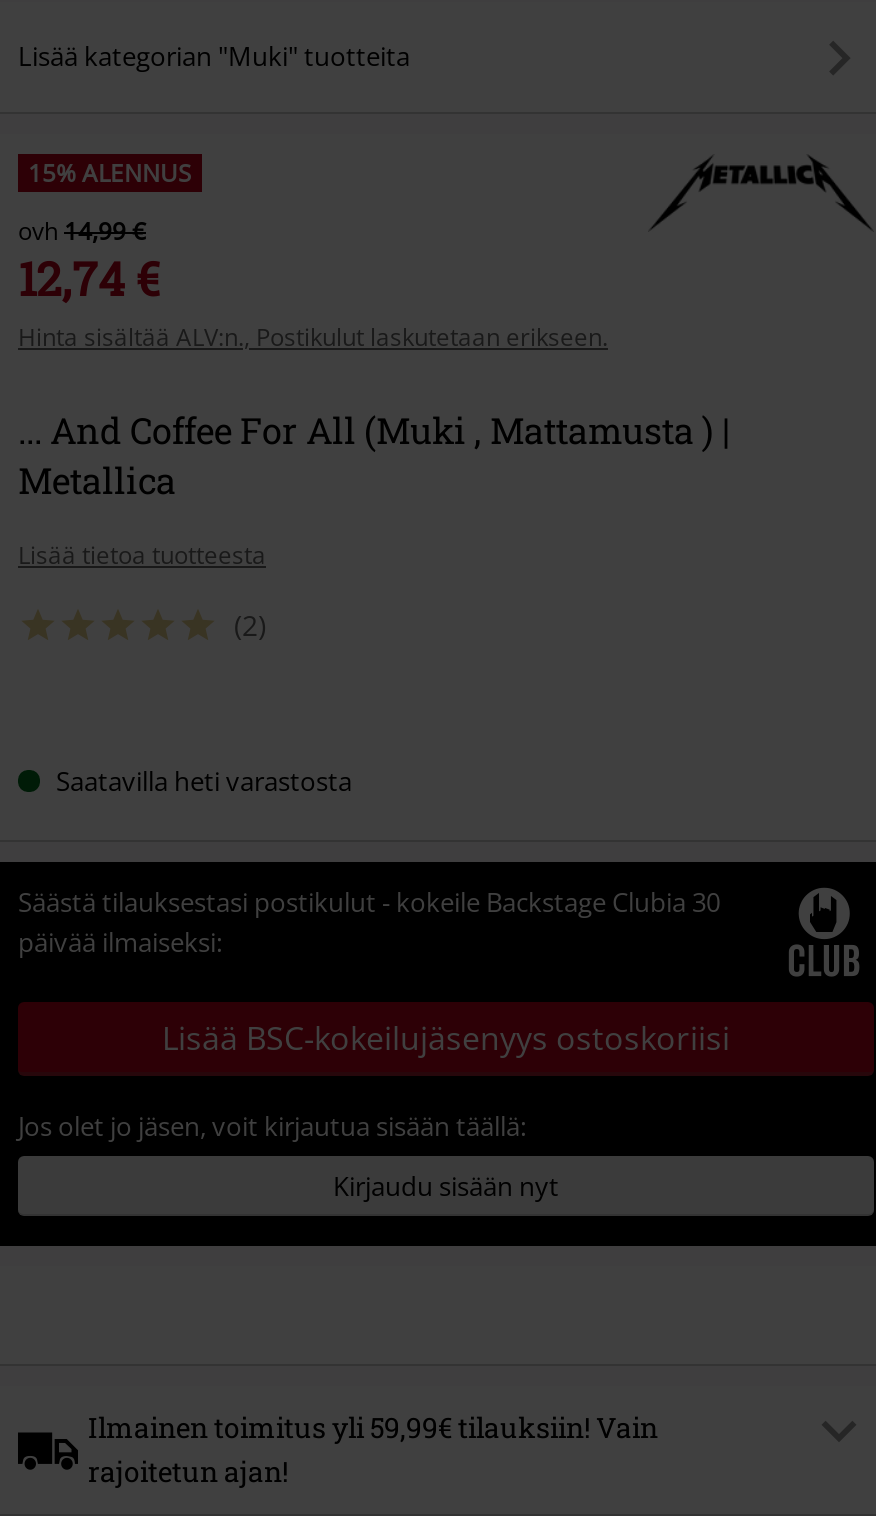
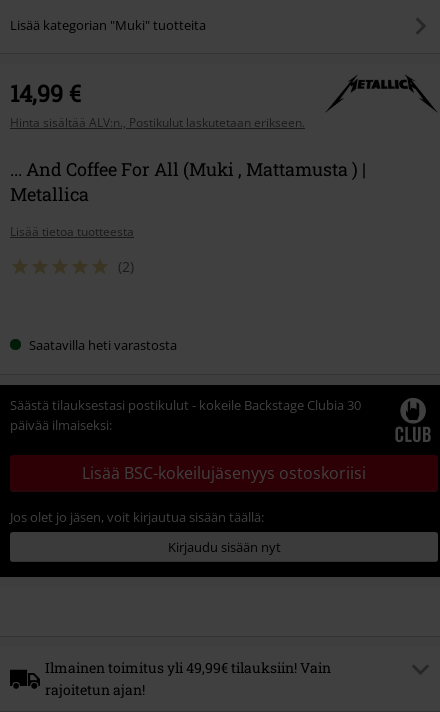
- 15% ALENNUS
- ovh 14,99 €
- 12,74 €
+ 14,99 €

- Ilmainen toimitus yli 59,99€ tilauksiin! Vain
+ Ilmainen toimitus yli 49,99€ tilauksiin! Vain
